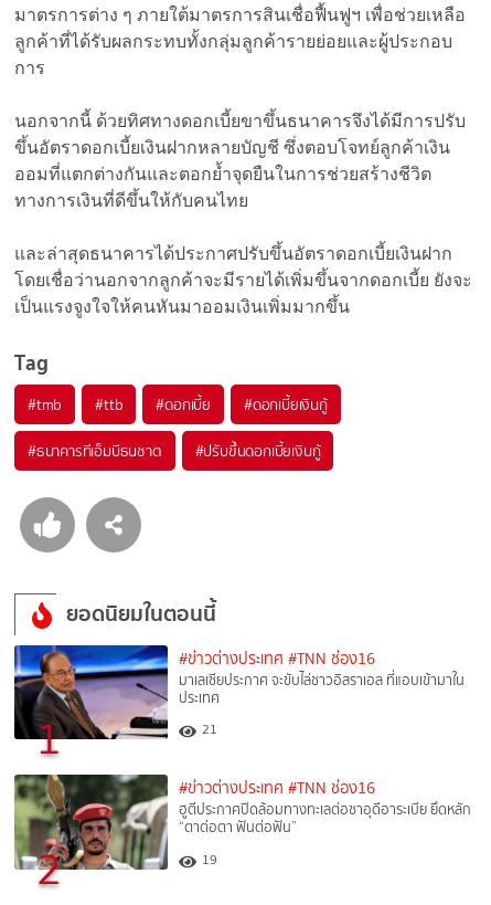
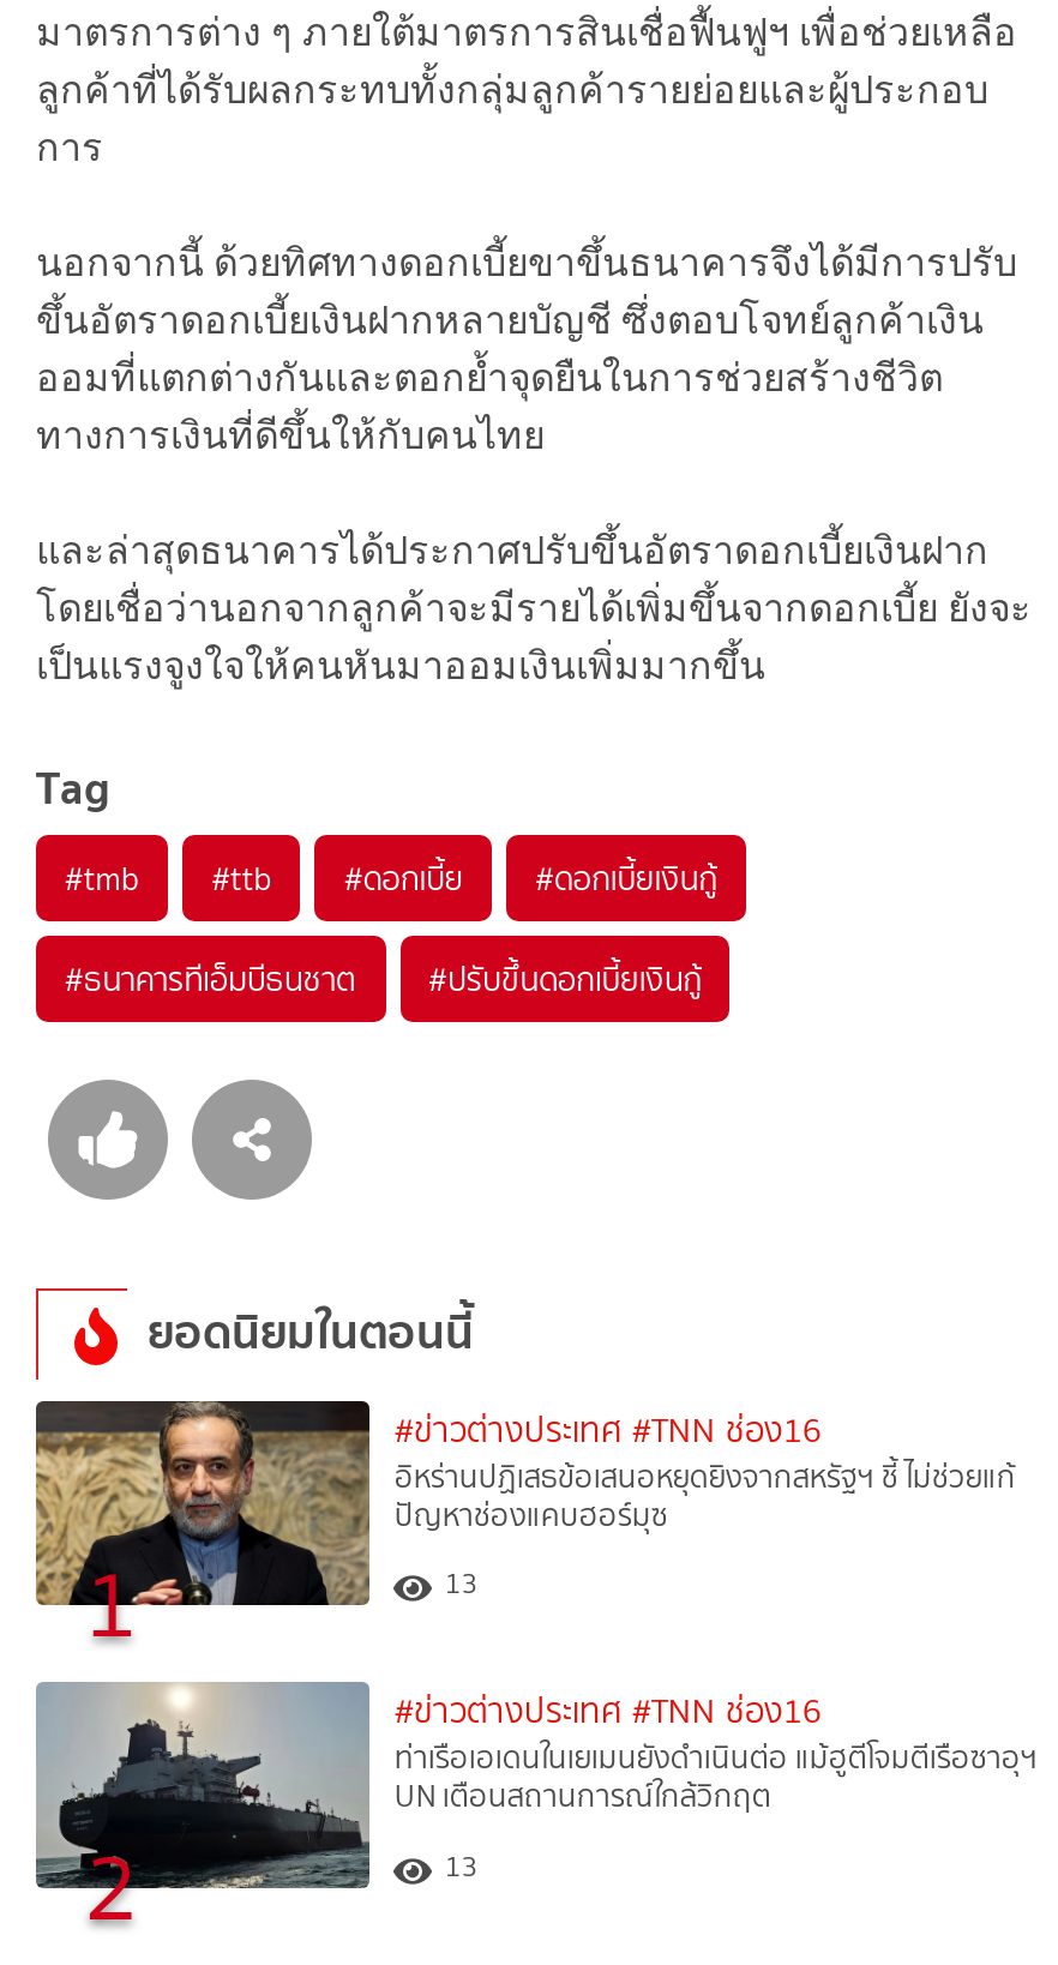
- [image]
- มาเลเซียประกาศ จะขับไล่ชาวอิสราเอล ที่แอบเข้ามาใน
- ประเทศ
+ [image]
+ อิหร่านปฏิเสธข้อเสนอหยุดยิงจากสหรัฐฯ ชี้ ไม่ช่วยแก้
+ ปัญหาช่องแคบฮอร์มุซ

- 21
+ 13

- [image]
- ฮูตีประกาศปิดล้อมทางทะเลต่อซาอุดีอาระเบีย ยึดหลัก
- “ตาต่อตา ฟันต่อฟัน”
+ [image]
+ ท่าเรือเอเดนในเยเมนยังดำเนินต่อ แม้ฮูตีโจมตีเรือซาอุฯ
+ UN เตือนสถานการณ์ใกล้วิกฤต

- 19
+ 13
